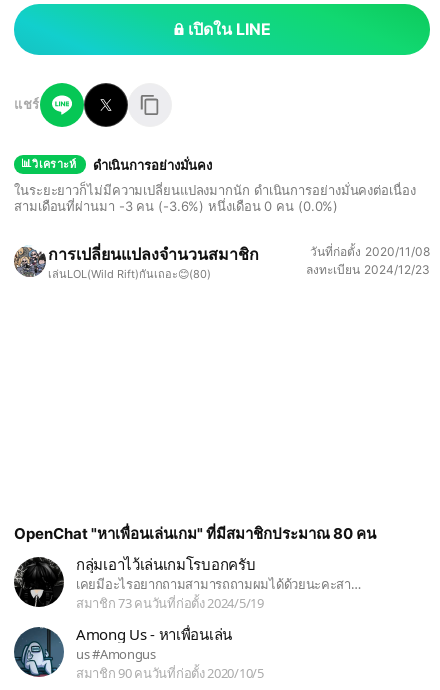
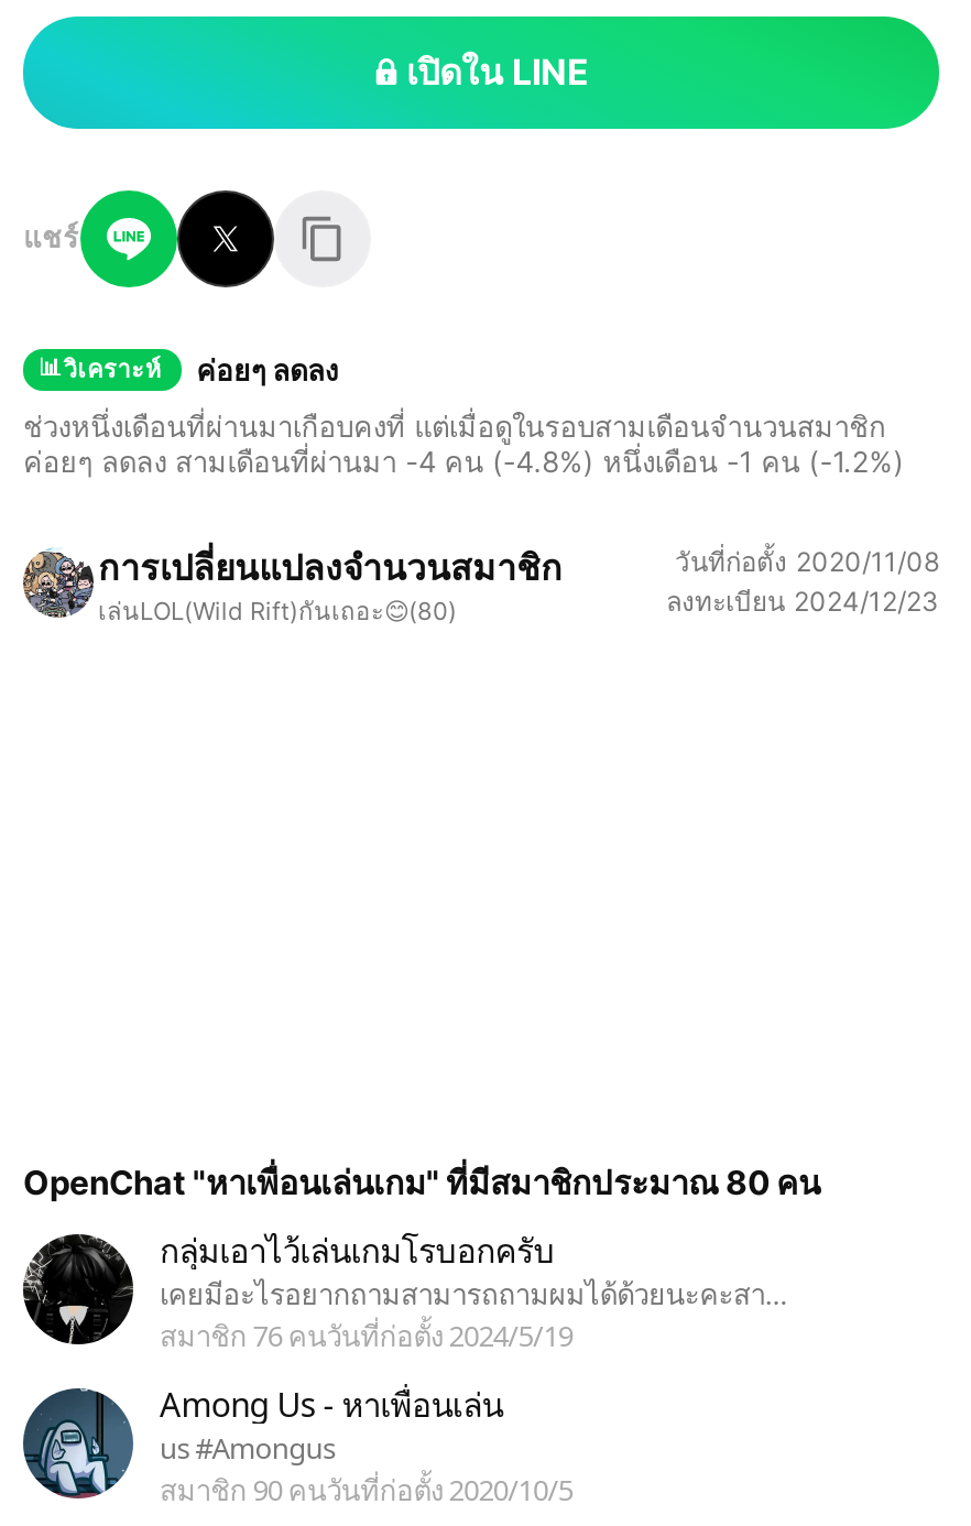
- ดำเนินการอย่างมั่นคง
+ ค่อยๆ ลดลง

- ในระยะยาวก็ไม่มีความเปลี่ยนแปลงมากนัก ดำเนินการอย่างมั่นคงต่อเนื่อง
- สามเดือนที่ผ่านมา -3 คน (-3.6%) หนึ่งเดือน 0 คน (0.0%)
+ ช่วงหนึ่งเดือนที่ผ่านมาเกือบคงที่ แต่เมื่อดูในรอบสามเดือนจำนวนสมาชิก
+ ค่อยๆ ลดลง สามเดือนที่ผ่านมา -4 คน (-4.8%) หนึ่งเดือน -1 คน (-1.2%)

- สมาชิก 73 คนวันที่ก่อตั้ง 2024/5/19
+ สมาชิก 76 คนวันที่ก่อตั้ง 2024/5/19
